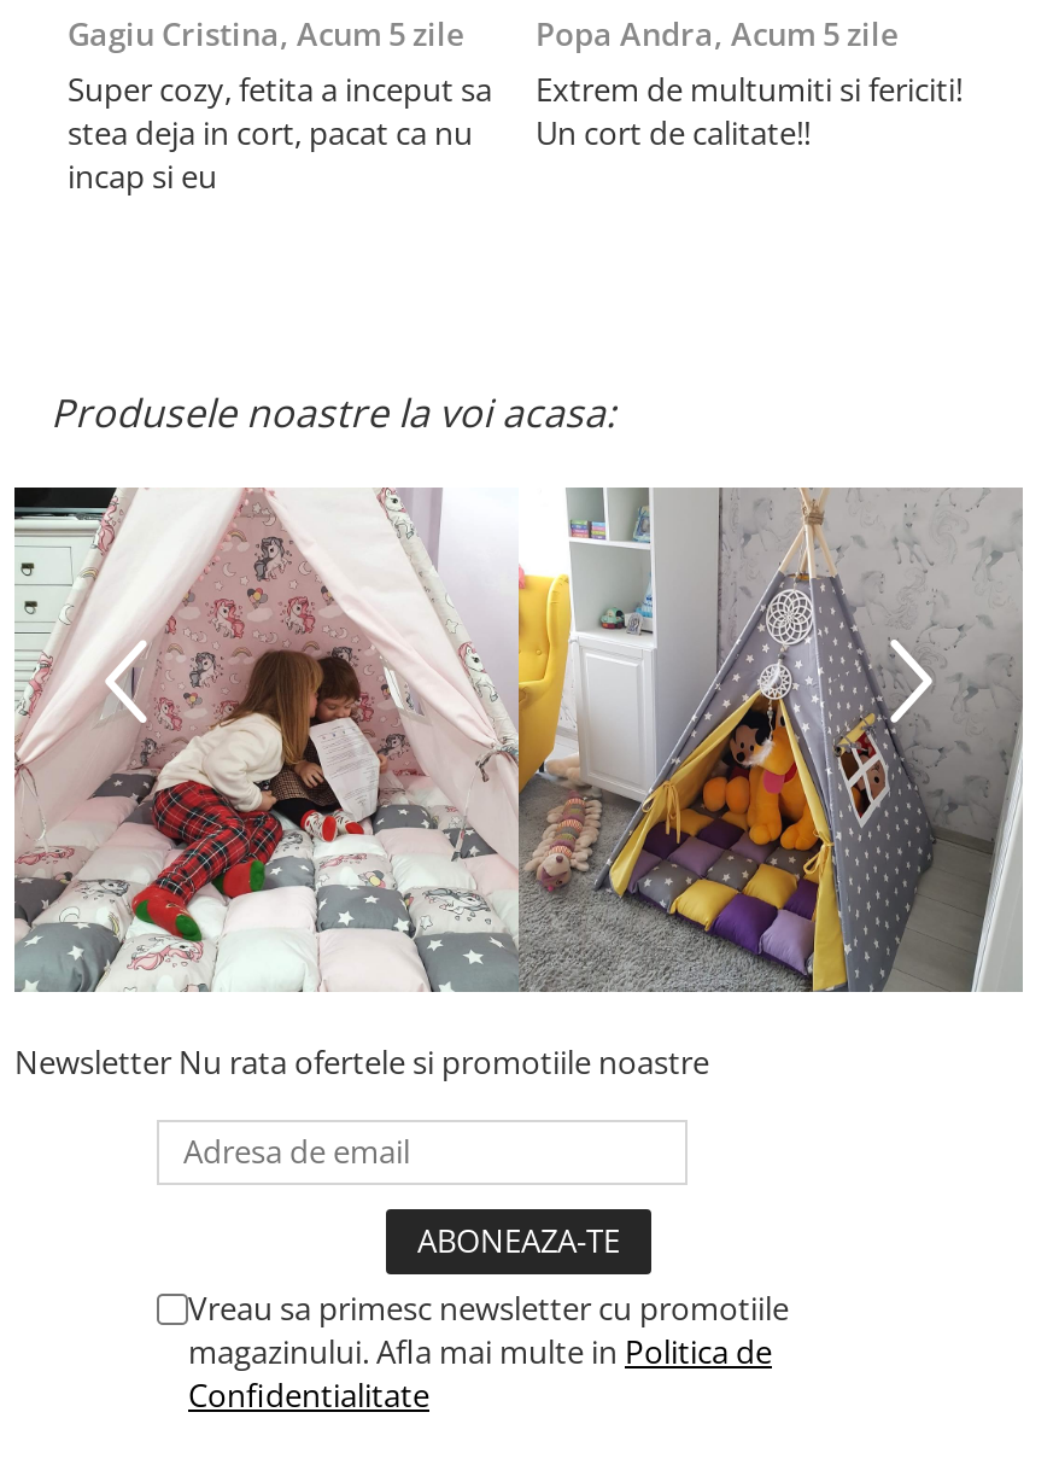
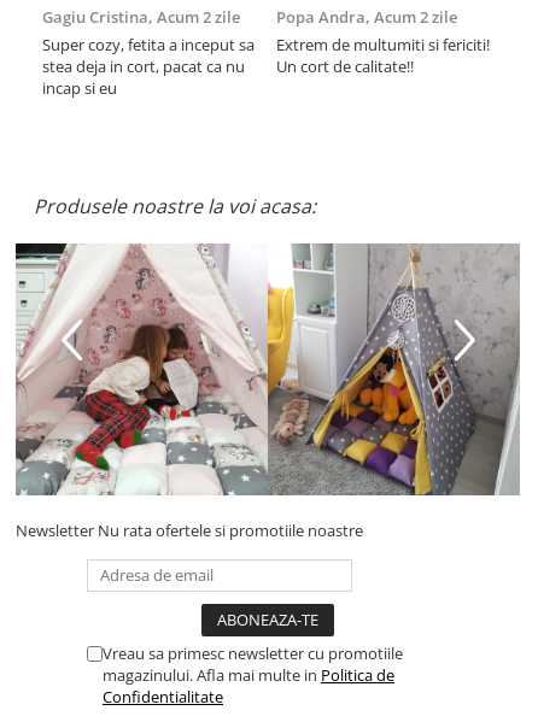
- Gagiu Cristina, Acum 5 zile
+ Gagiu Cristina, Acum 2 zile

- Popa Andra, Acum 5 zile
+ Popa Andra, Acum 2 zile
